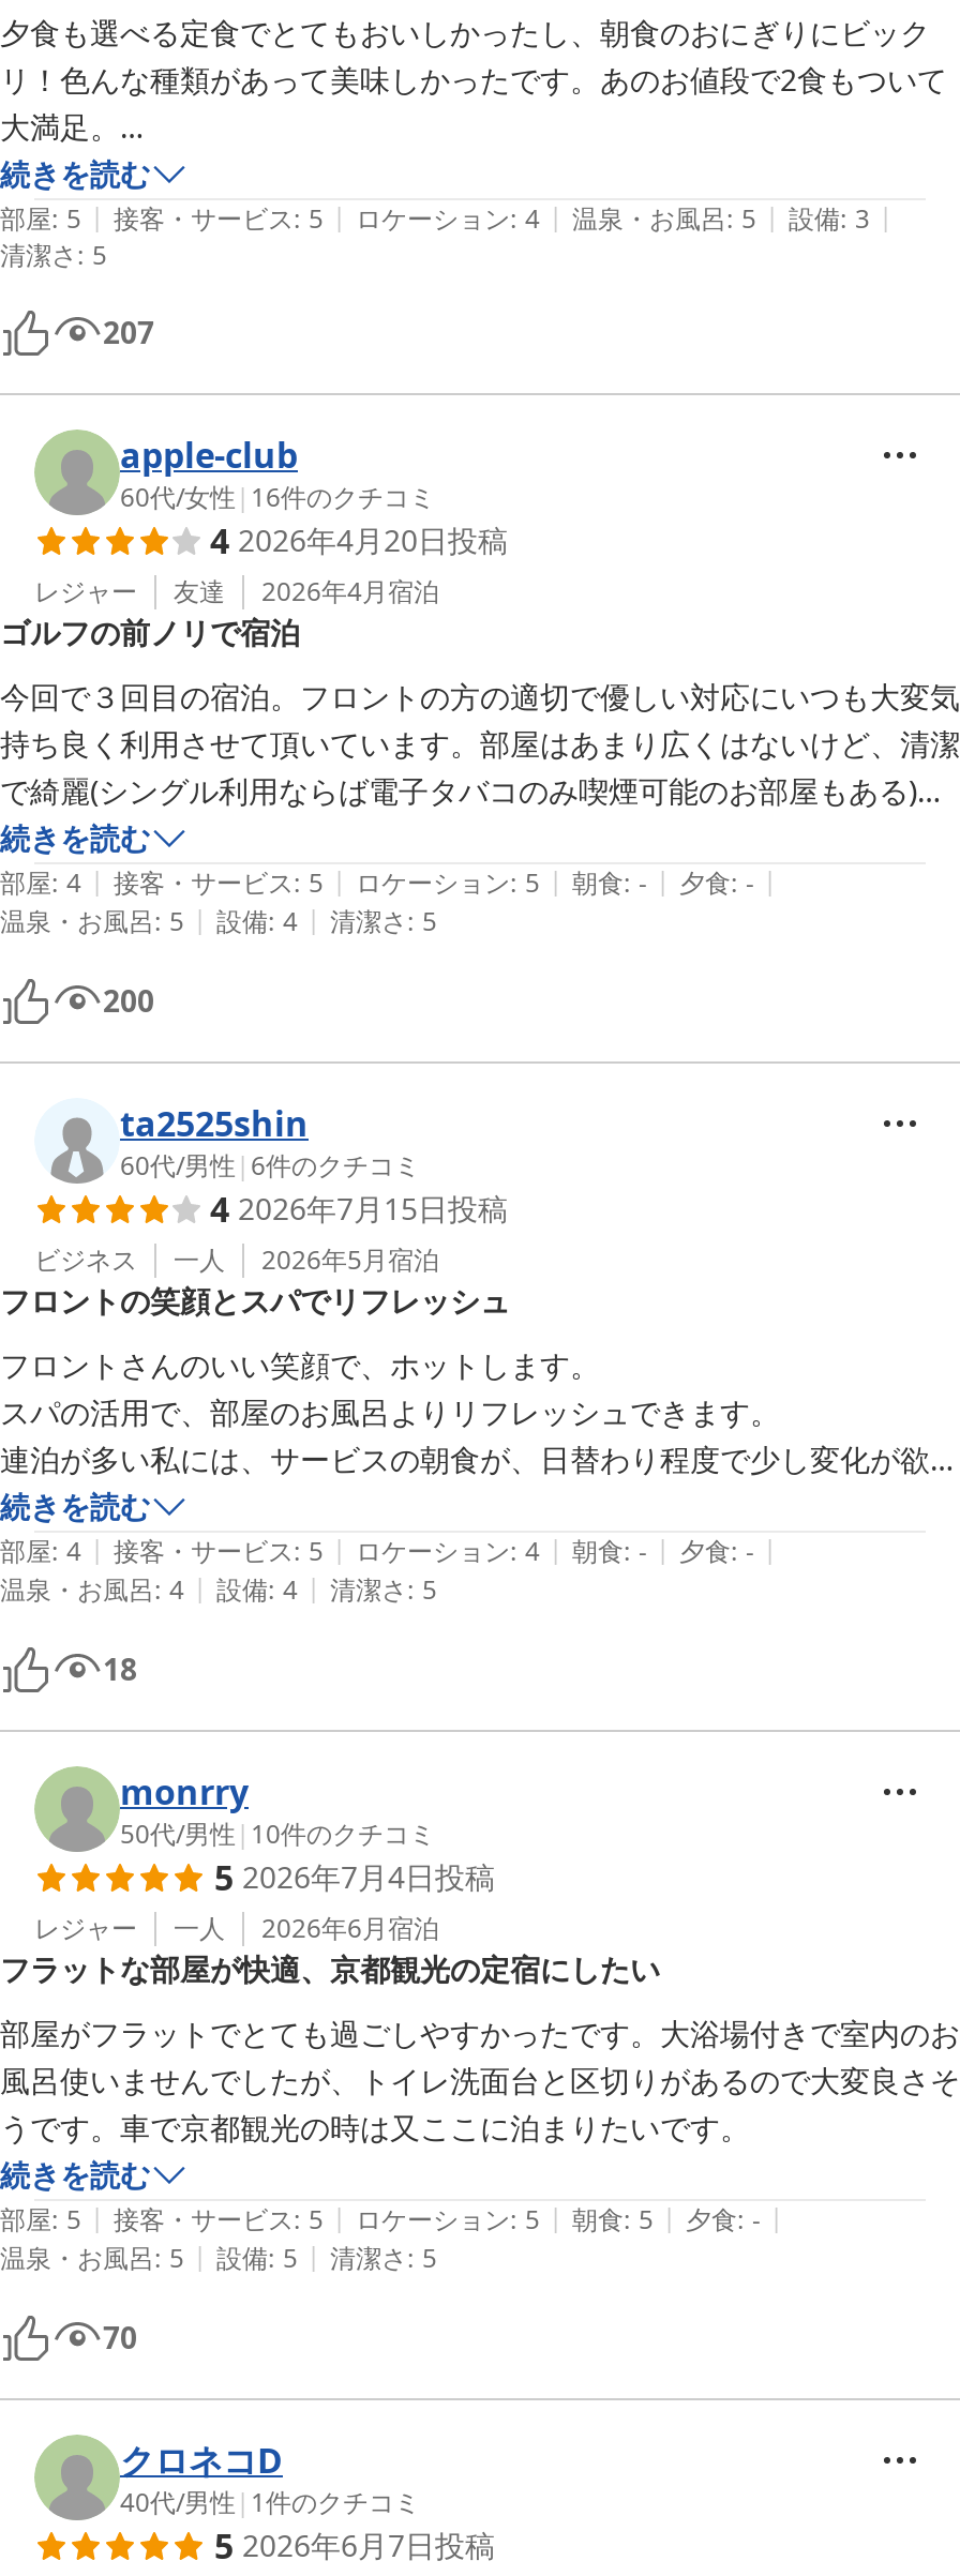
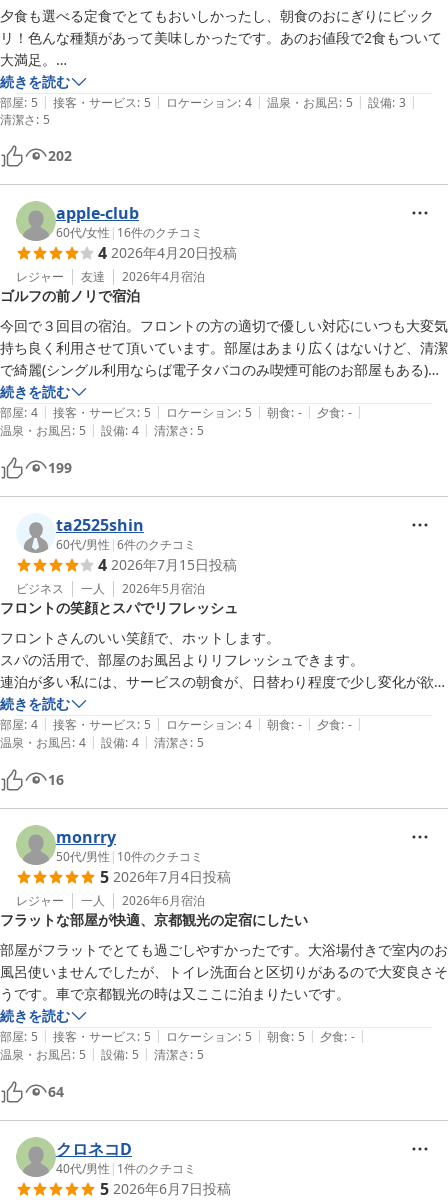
- 207
+ 202

- 200
+ 199

- 18
+ 16

- 70
+ 64
